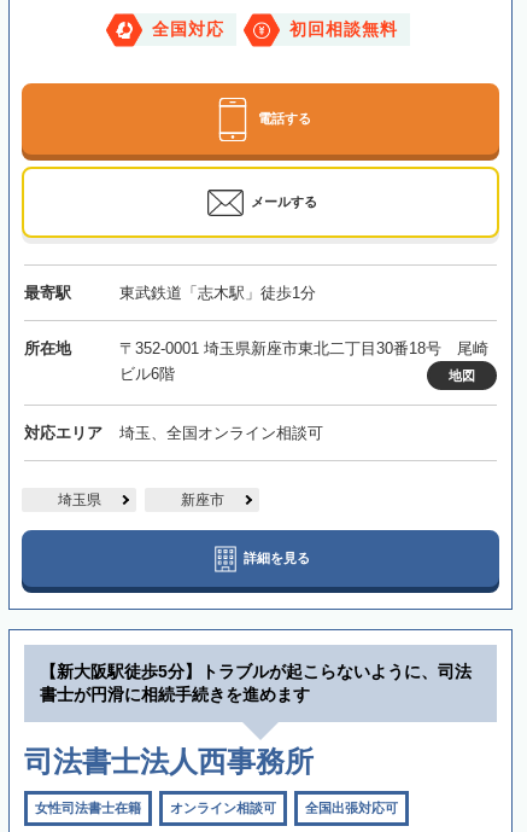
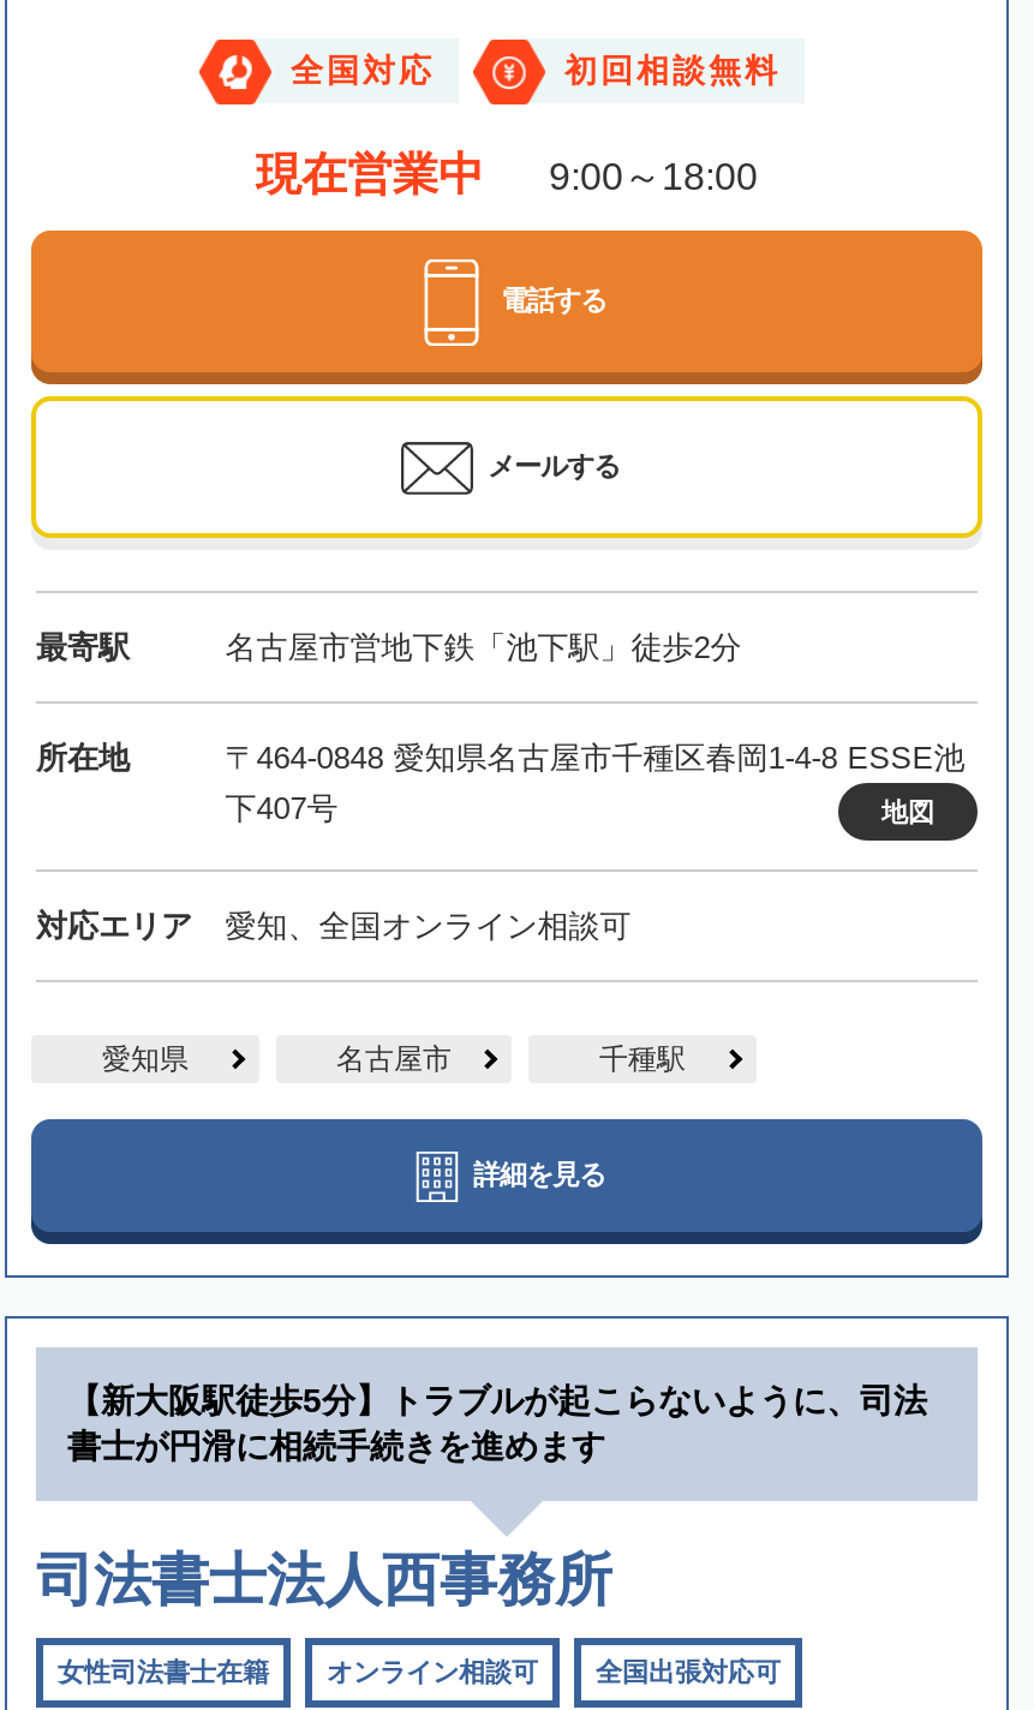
+ 現在営業中
+ 9:00～18:00

- 東武鉄道「志木駅」徒歩1分
+ 名古屋市営地下鉄「池下駅」徒歩2分

- 〒352-0001 埼玉県新座市東北二丁目30番18号 尾崎
- ビル6階
+ 〒464-0848 愛知県名古屋市千種区春岡1-4-8 ESSE池
+ 下407号

- 埼玉、全国オンライン相談可
+ 愛知、全国オンライン相談可

- 埼玉県
- 新座市
+ 愛知県
+ 名古屋市
+ 千種駅
